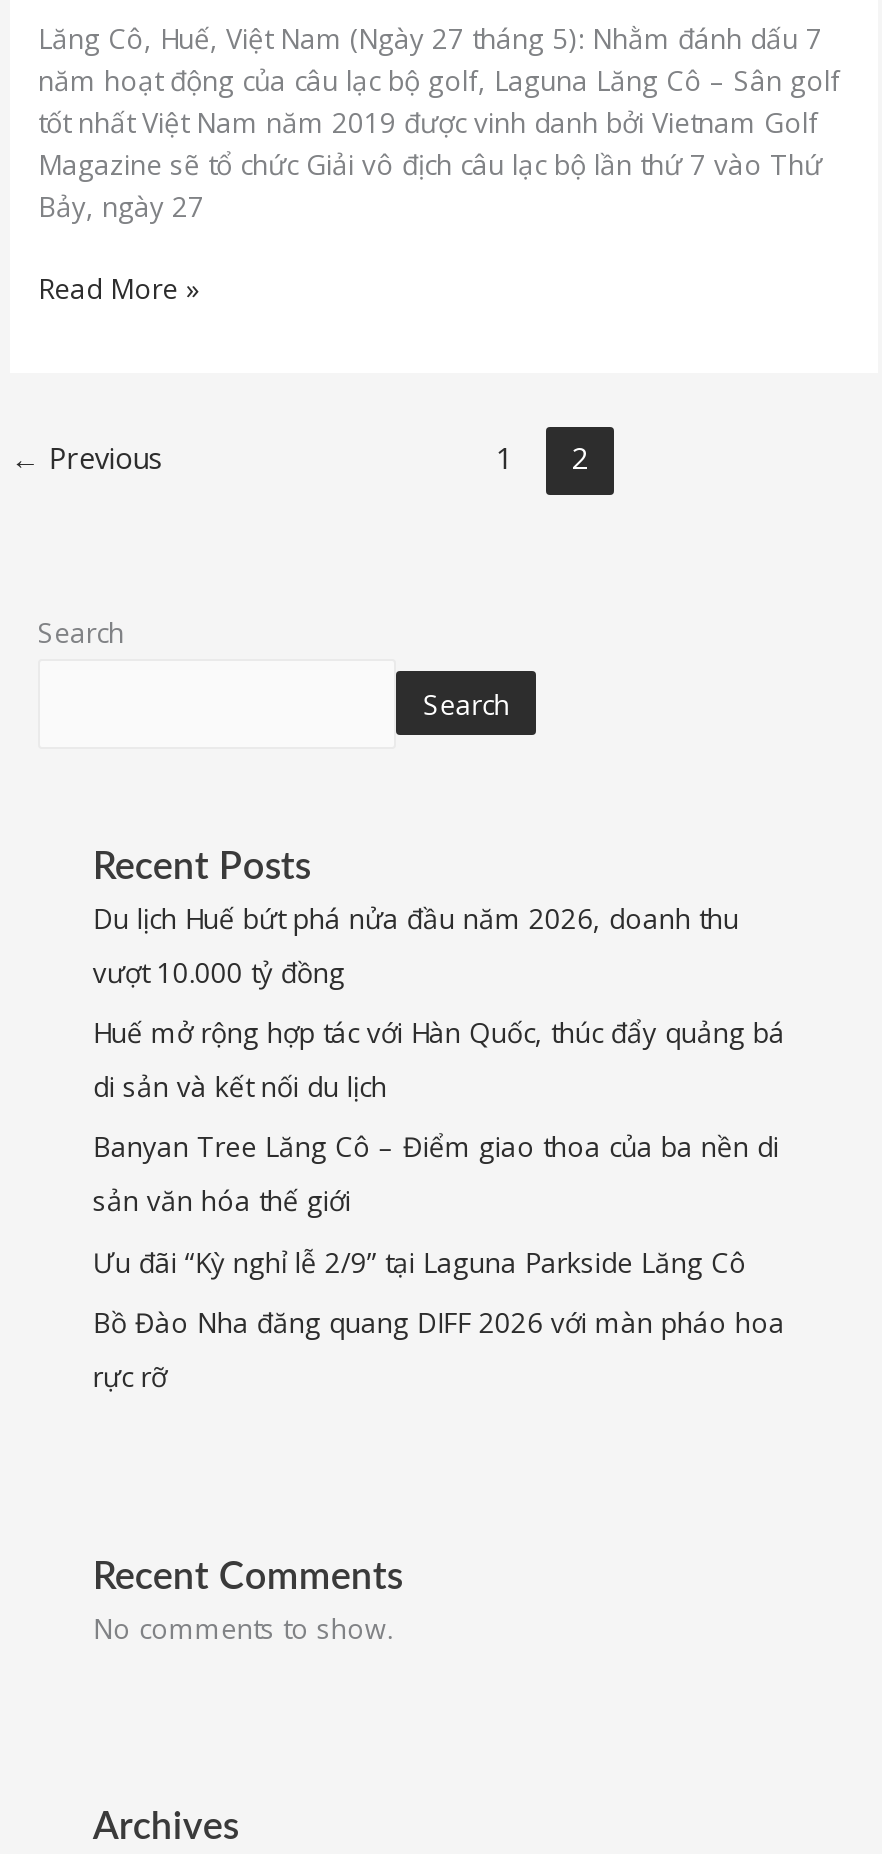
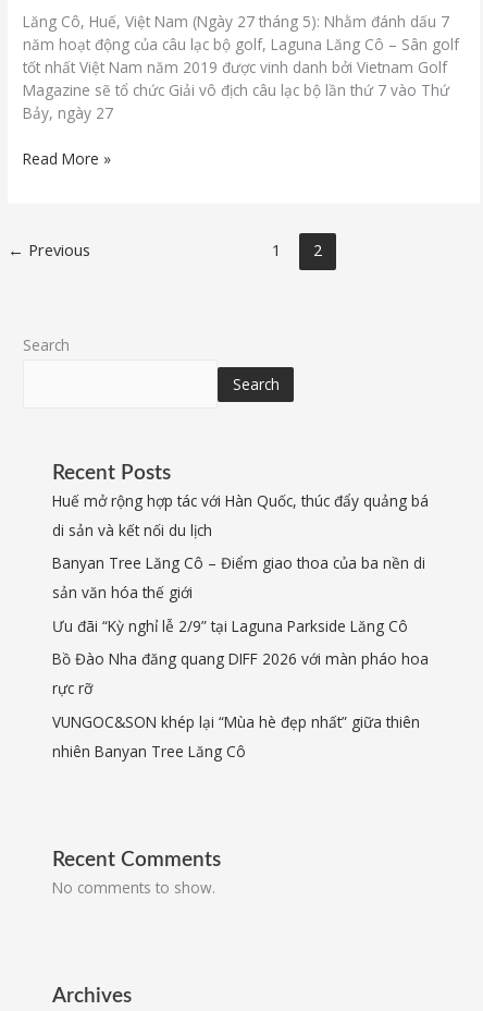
- Du lịch Huế bứt phá nửa đầu năm 2026, doanh thu
- vượt 10.000 tỷ đồng

moved up: Huế mở rộng hợp tác với Hàn Quốc, thúc đẩy quảng bá | di sản và kết nối du lịch | Banyan Tree Lăng Cô – Điểm giao thoa của ba nền di | sản văn hóa thế giới | Ưu đãi “Kỳ nghỉ lễ 2/9” tại Laguna Parkside Lăng Cô | Bồ Đào Nha đăng quang DIFF 2026 với màn pháo hoa | rực rỡ

+ VUNGOC&SON khép lại “Mùa hè đẹp nhất” giữa thiên
+ nhiên Banyan Tree Lăng Cô
